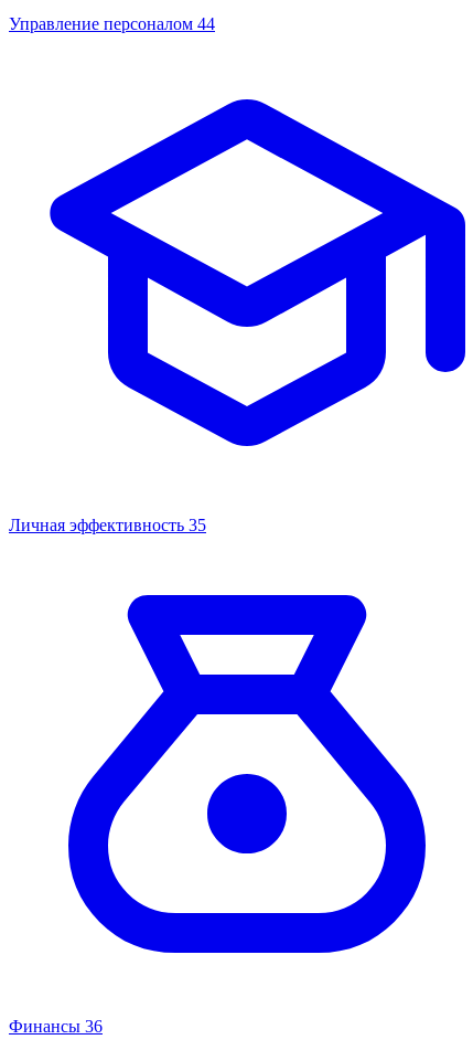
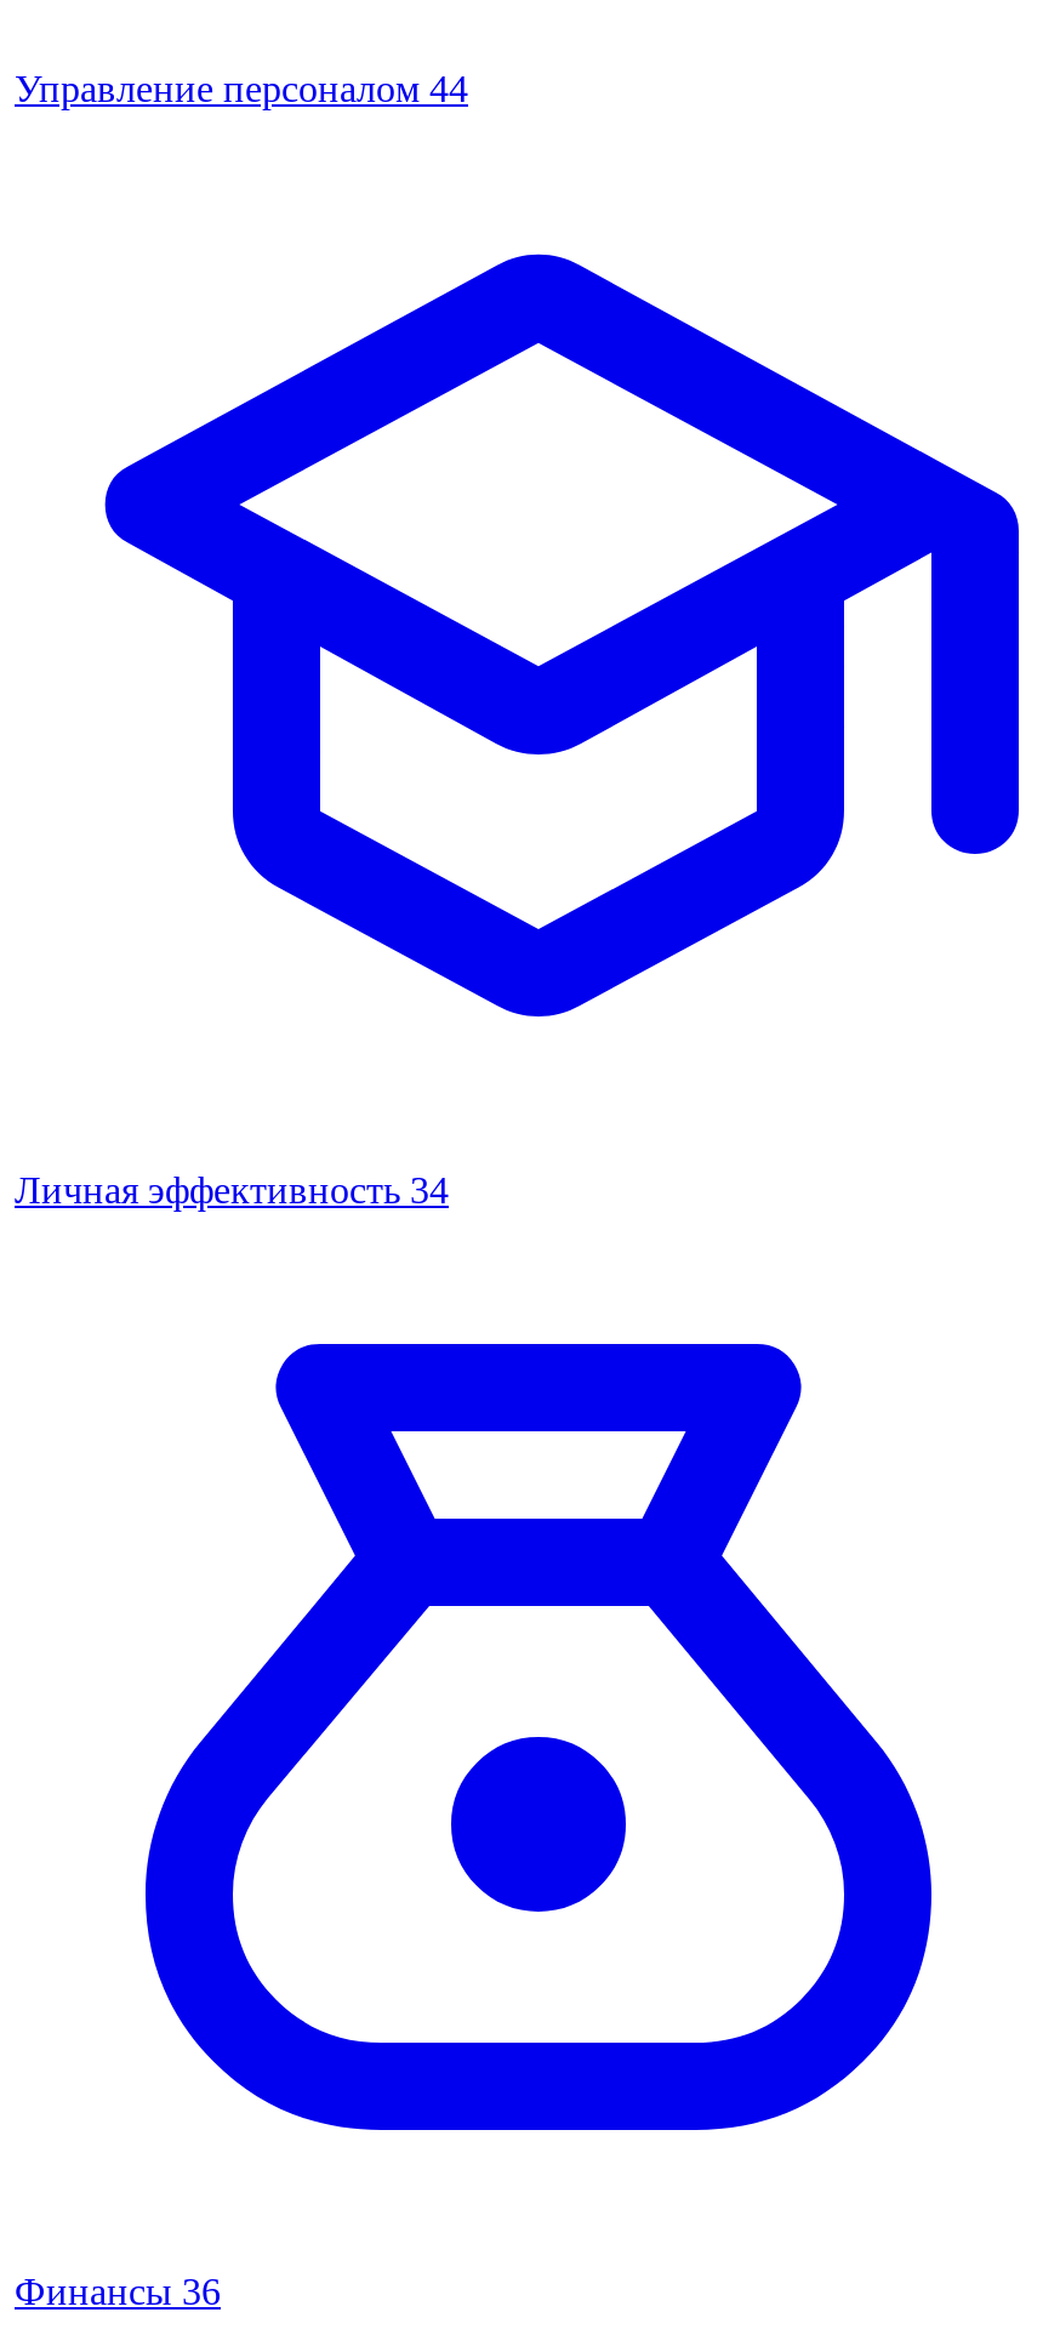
- Личная эффективность 35
+ Личная эффективность 34
